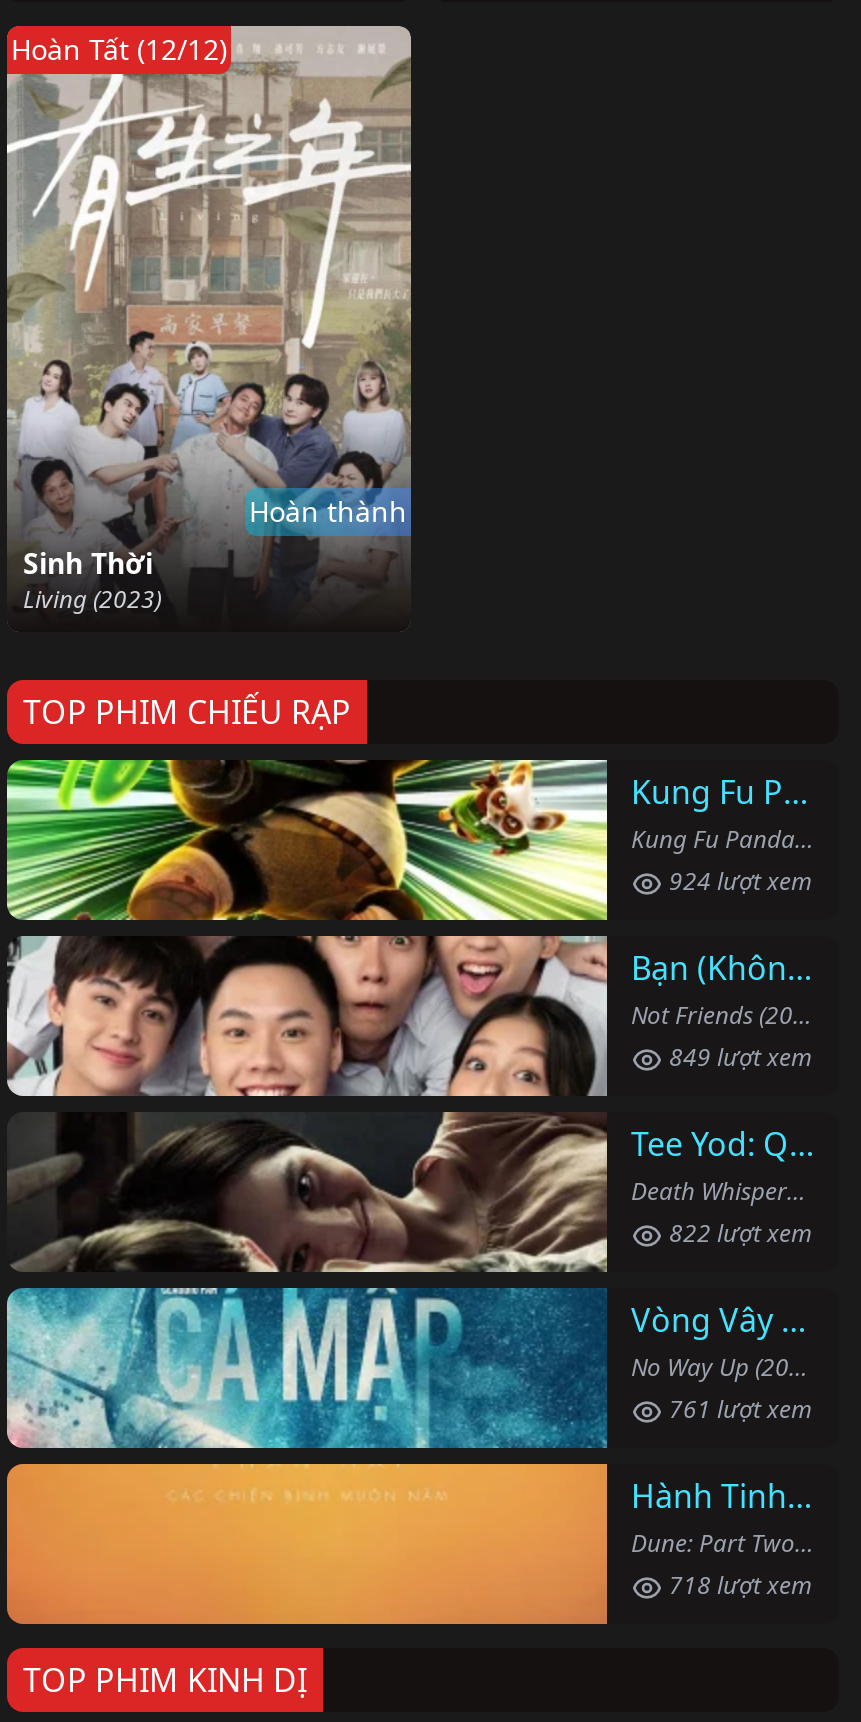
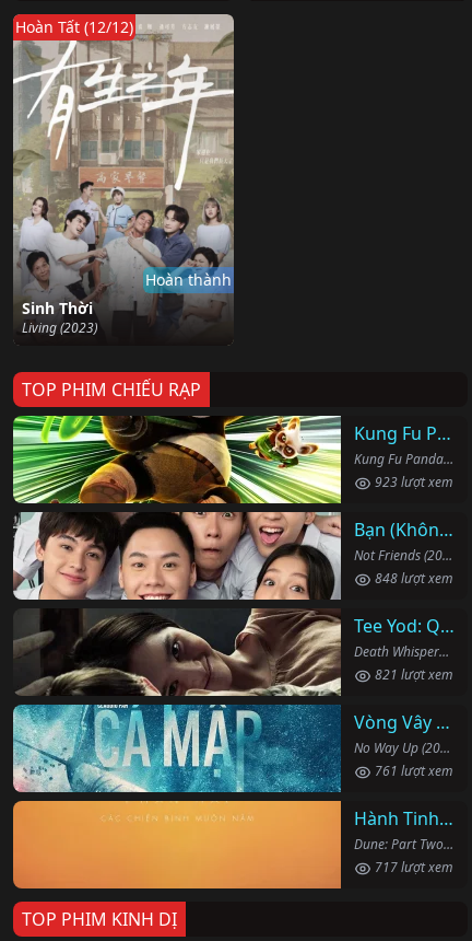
- 924 lượt xem
+ 923 lượt xem

- 849 lượt xem
+ 848 lượt xem

- 822 lượt xem
+ 821 lượt xem

- 718 lượt xem
+ 717 lượt xem
